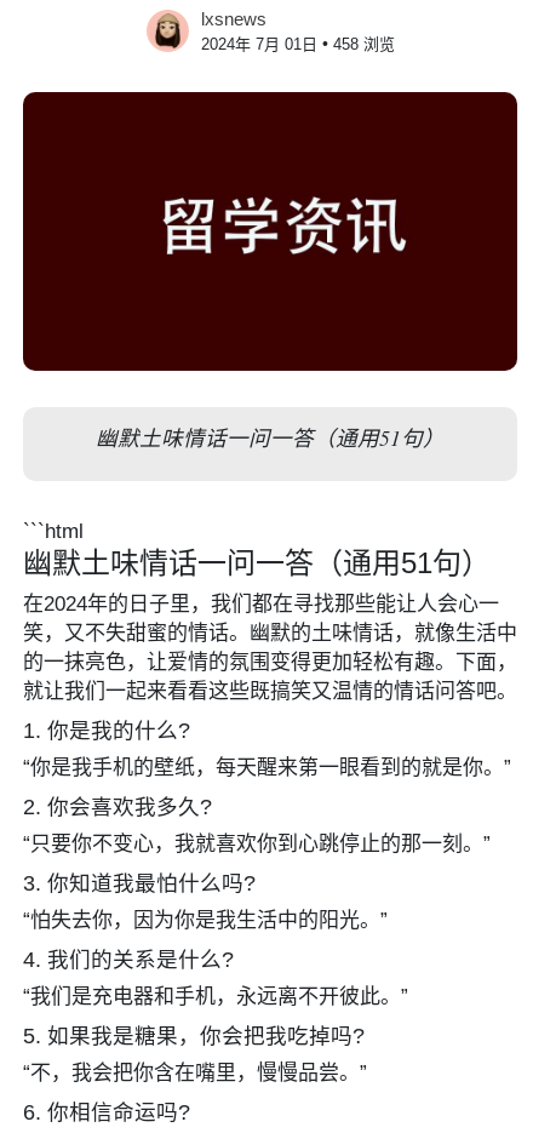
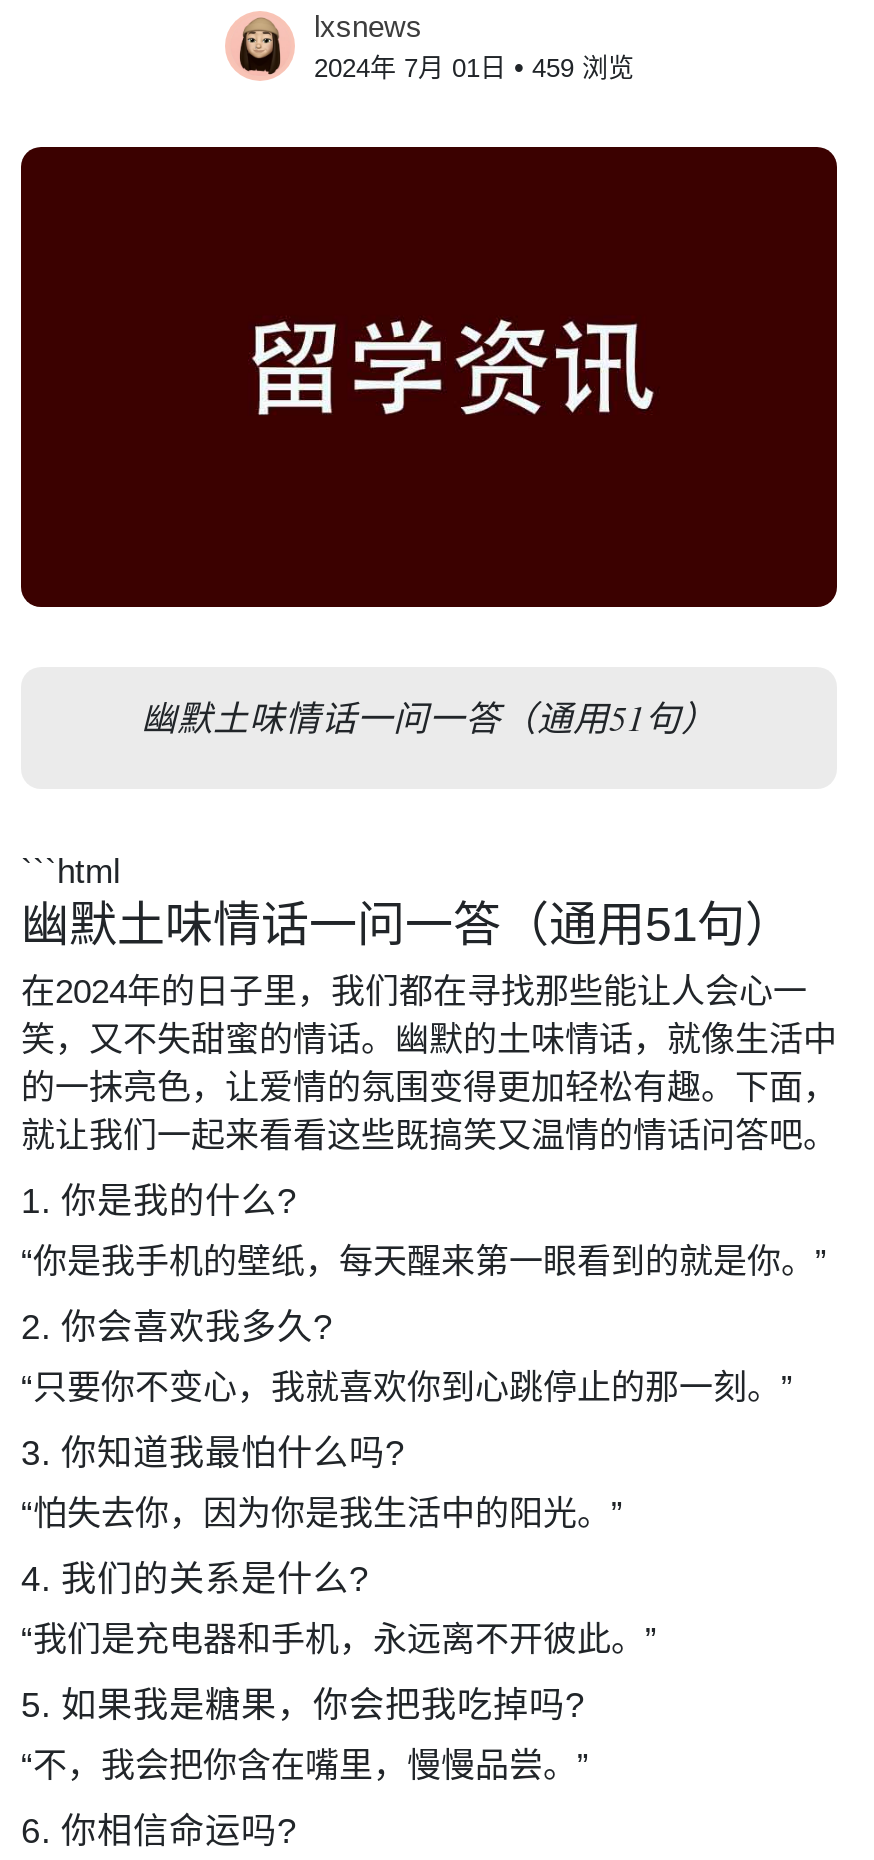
- 2024年 7月 01日• 458 浏览
+ 2024年 7月 01日• 459 浏览
